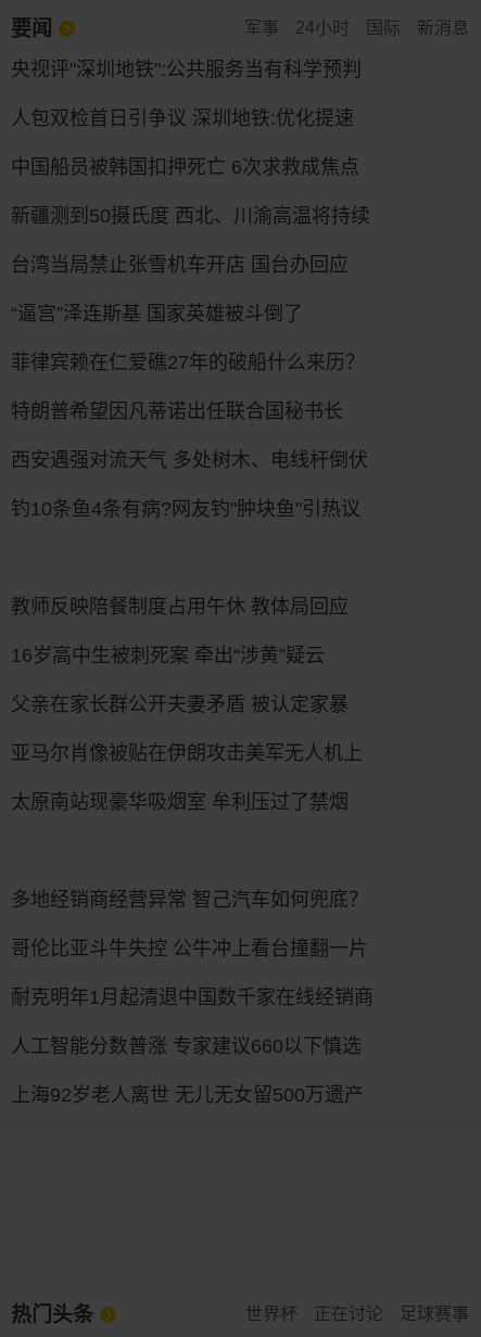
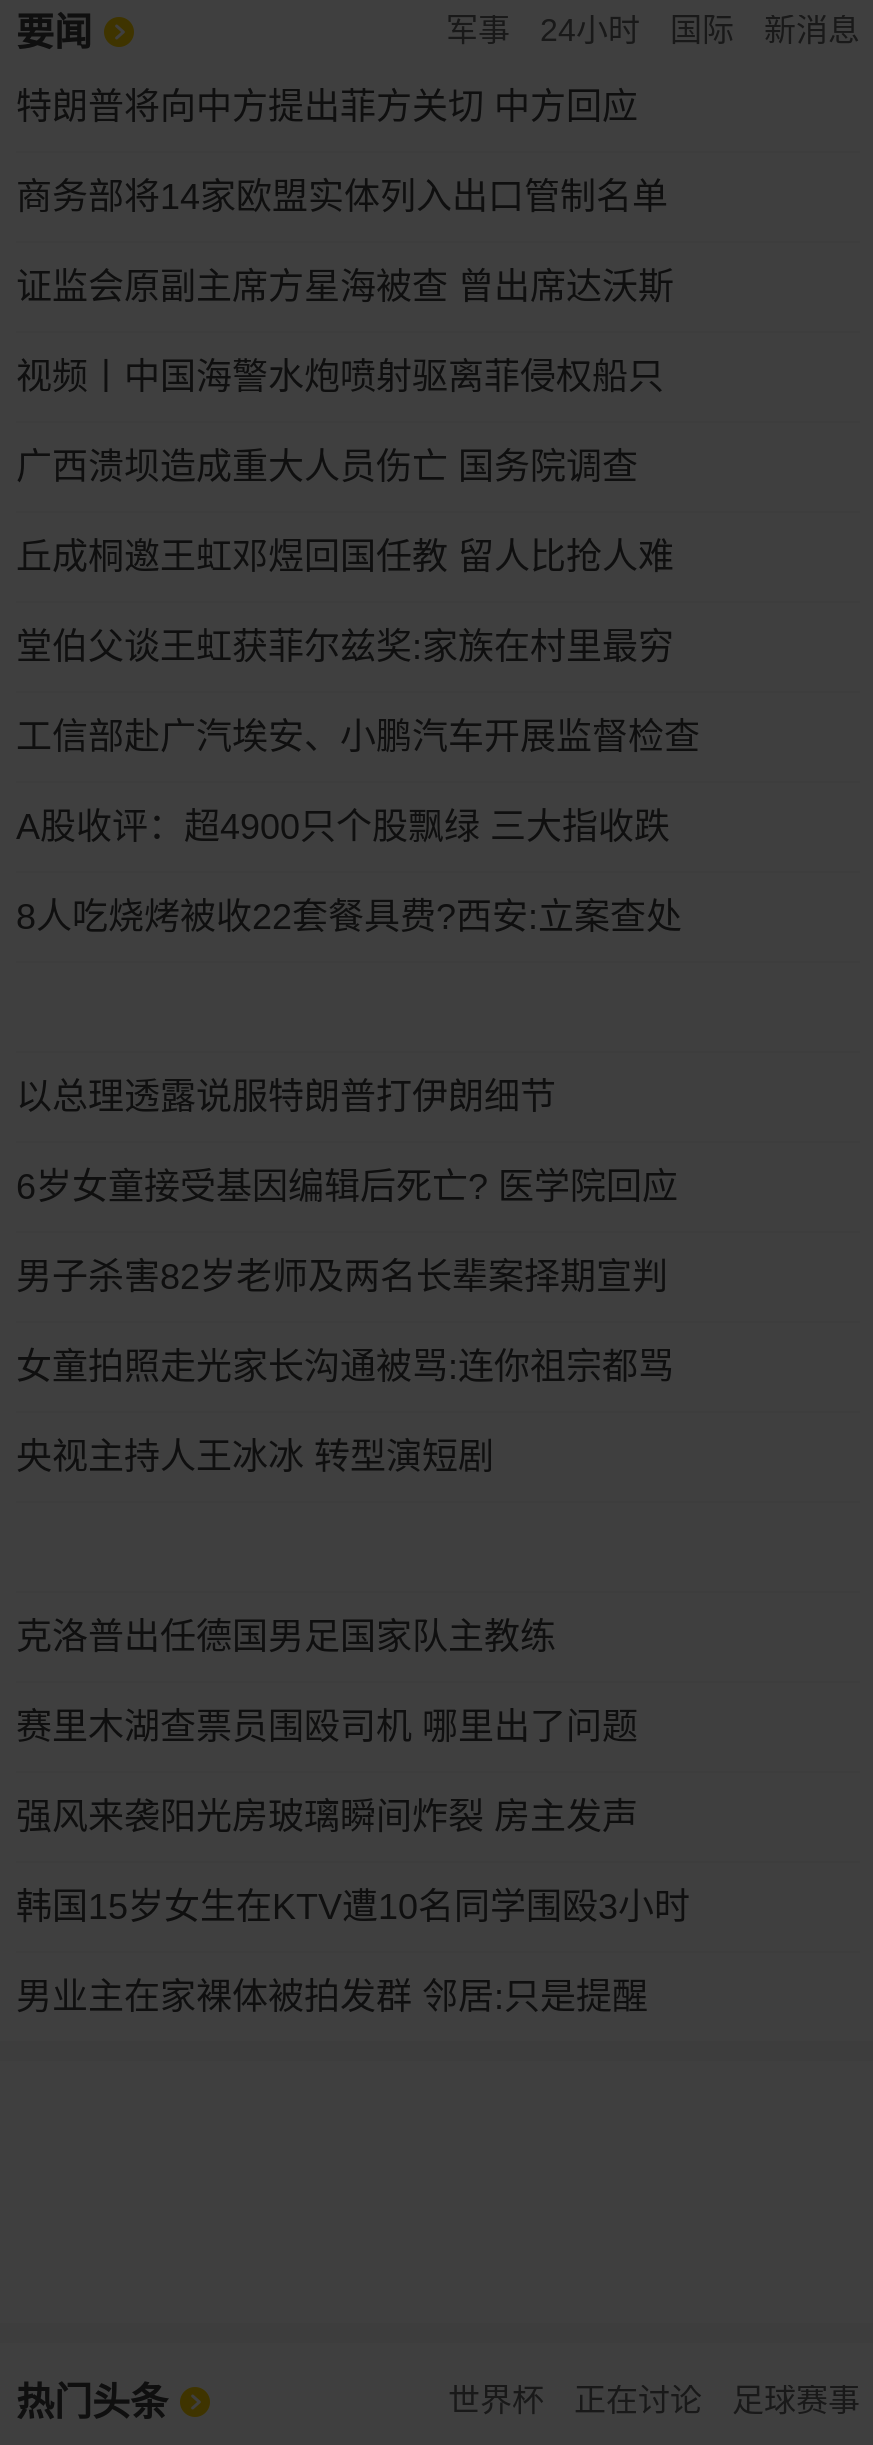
- 央视评"深圳地铁":公共服务当有科学预判
+ 特朗普将向中方提出菲方关切 中方回应

- 人包双检首日引争议 深圳地铁:优化提速
+ 商务部将14家欧盟实体列入出口管制名单

- 中国船员被韩国扣押死亡 6次求救成焦点
+ 证监会原副主席方星海被查 曾出席达沃斯

- 新疆测到50摄氏度 西北、川渝高温将持续
+ 视频丨中国海警水炮喷射驱离菲侵权船只

- 台湾当局禁止张雪机车开店 国台办回应
+ 广西溃坝造成重大人员伤亡 国务院调查

- “逼宫”泽连斯基 国家英雄被斗倒了
+ 丘成桐邀王虹邓煜回国任教 留人比抢人难

- 菲律宾赖在仁爱礁27年的破船什么来历？
+ 堂伯父谈王虹获菲尔兹奖:家族在村里最穷

- 特朗普希望因凡蒂诺出任联合国秘书长
+ 工信部赴广汽埃安、小鹏汽车开展监督检查

- 西安遇强对流天气 多处树木、电线杆倒伏
+ A股收评：超4900只个股飘绿 三大指收跌

- 钓10条鱼4条有病?网友钓"肿块鱼"引热议
+ 8人吃烧烤被收22套餐具费?西安:立案查处

- 教师反映陪餐制度占用午休 教体局回应
+ 以总理透露说服特朗普打伊朗细节

- 16岁高中生被刺死案 牵出“涉黄”疑云
+ 6岁女童接受基因编辑后死亡? 医学院回应

- 父亲在家长群公开夫妻矛盾 被认定家暴
+ 男子杀害82岁老师及两名长辈案择期宣判

- 亚马尔肖像被贴在伊朗攻击美军无人机上
+ 女童拍照走光家长沟通被骂:连你祖宗都骂

- 太原南站现豪华吸烟室 牟利压过了禁烟
+ 央视主持人王冰冰 转型演短剧

- 多地经销商经营异常 智己汽车如何兜底？
+ 克洛普出任德国男足国家队主教练

- 哥伦比亚斗牛失控 公牛冲上看台撞翻一片
+ 赛里木湖查票员围殴司机 哪里出了问题

- 耐克明年1月起清退中国数千家在线经销商
+ 强风来袭阳光房玻璃瞬间炸裂 房主发声

- 人工智能分数普涨 专家建议660以下慎选
+ 韩国15岁女生在KTV遭10名同学围殴3小时

- 上海92岁老人离世 无儿无女留500万遗产
+ 男业主在家裸体被拍发群 邻居:只是提醒
